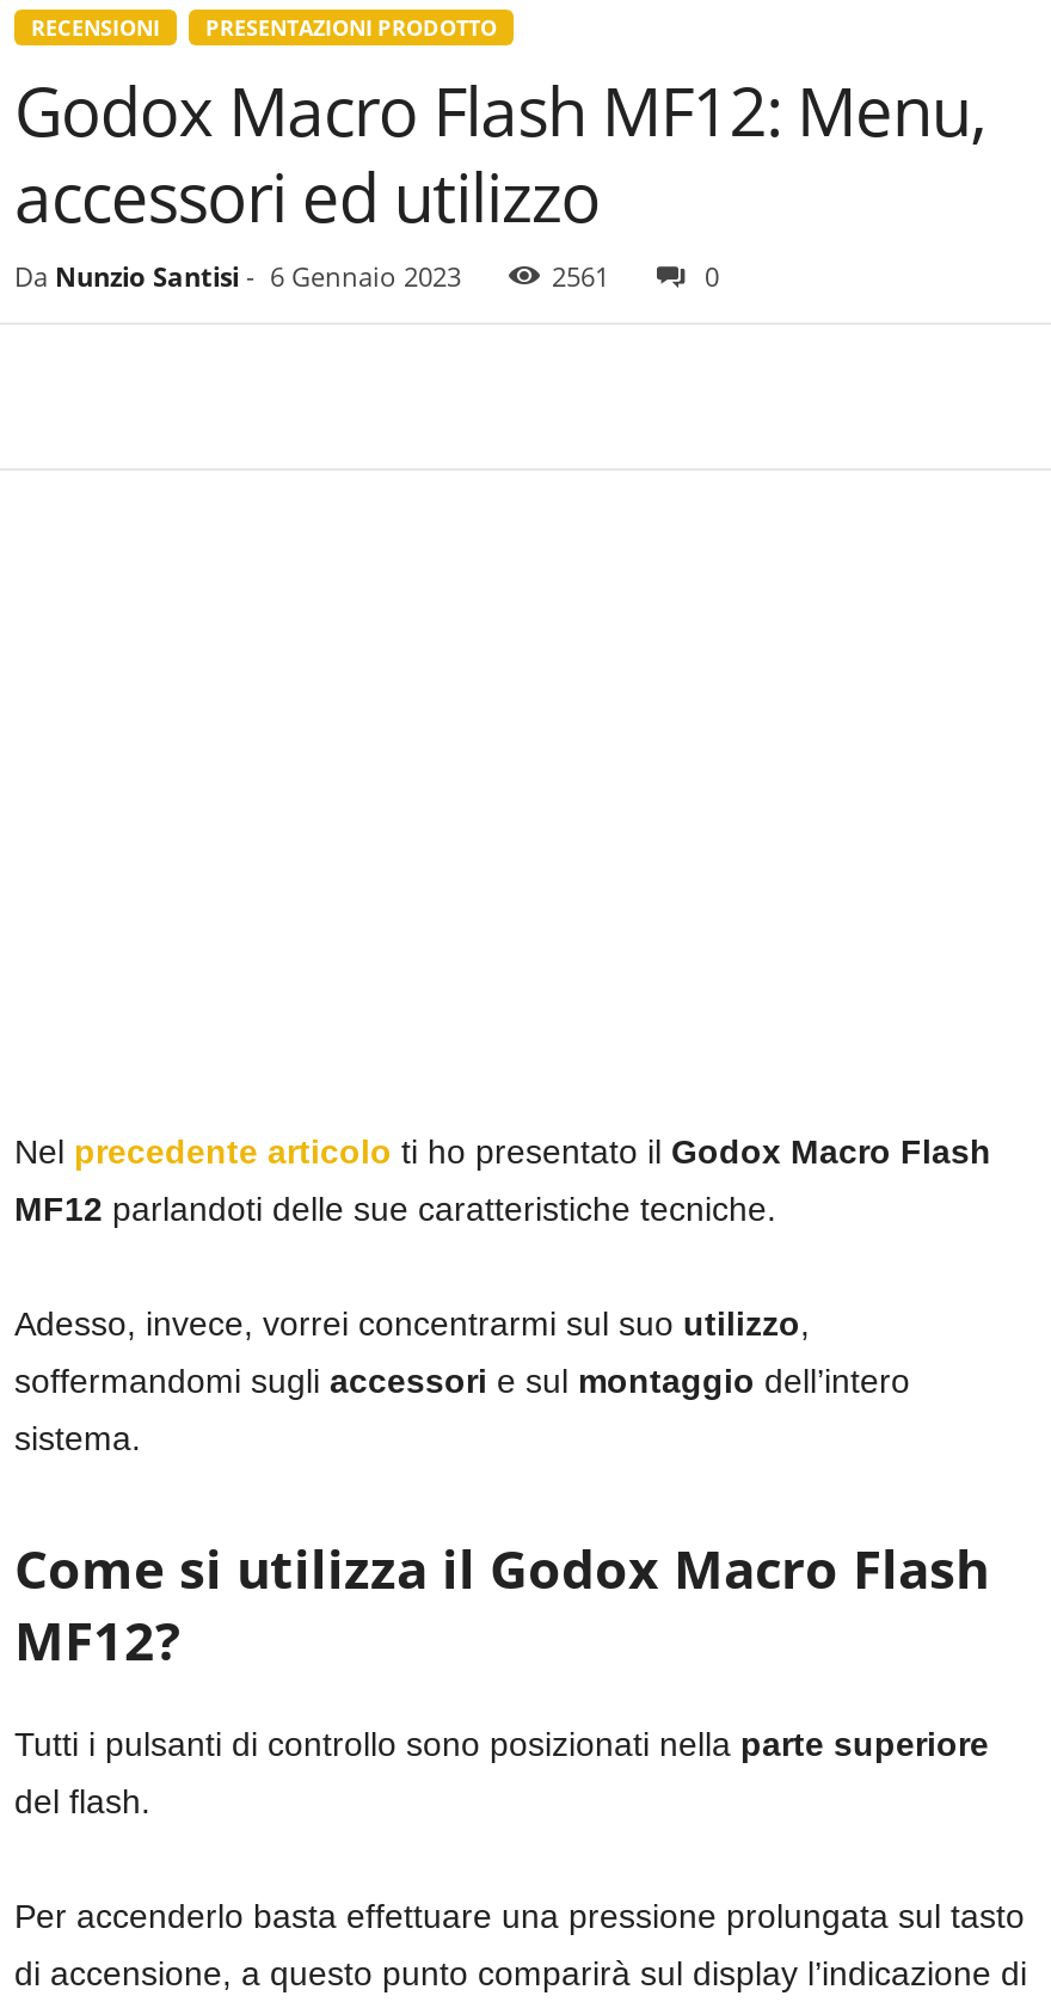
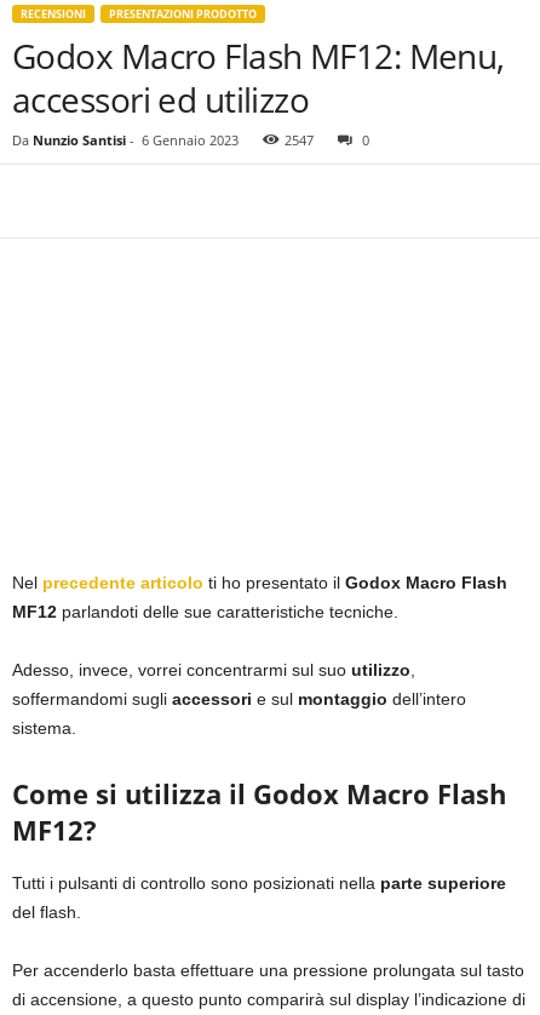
- 2561
+ 2547
